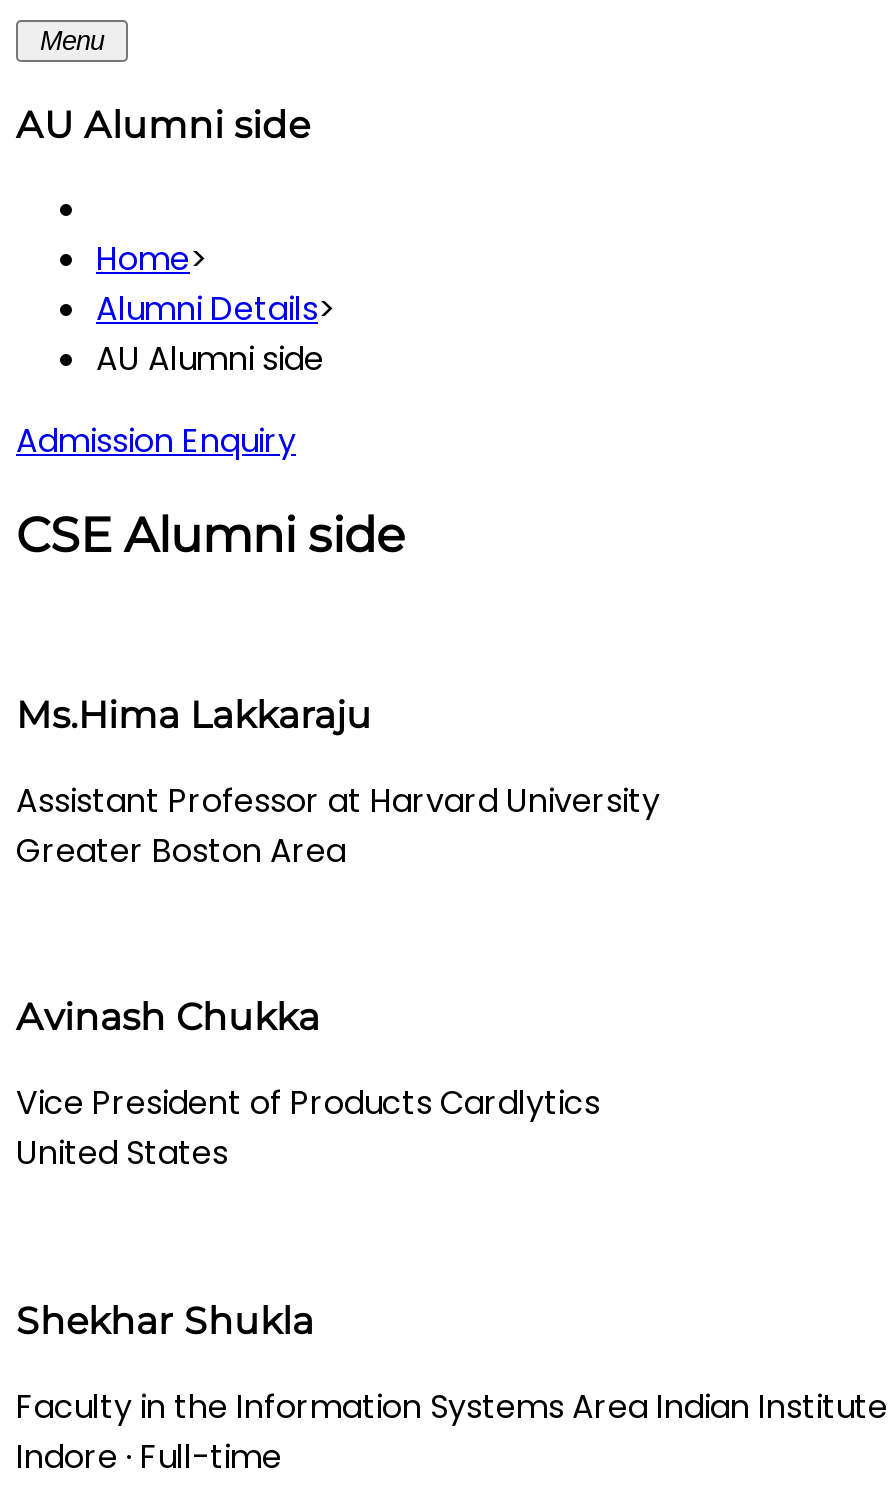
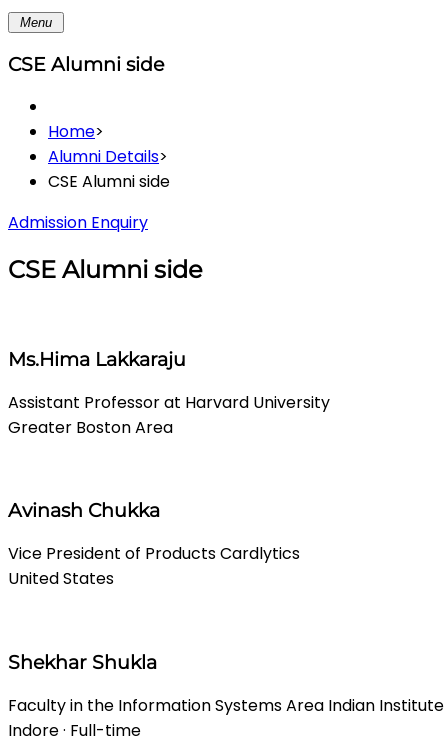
- AU Alumni side
+ CSE Alumni side

- AU Alumni side
+ CSE Alumni side
